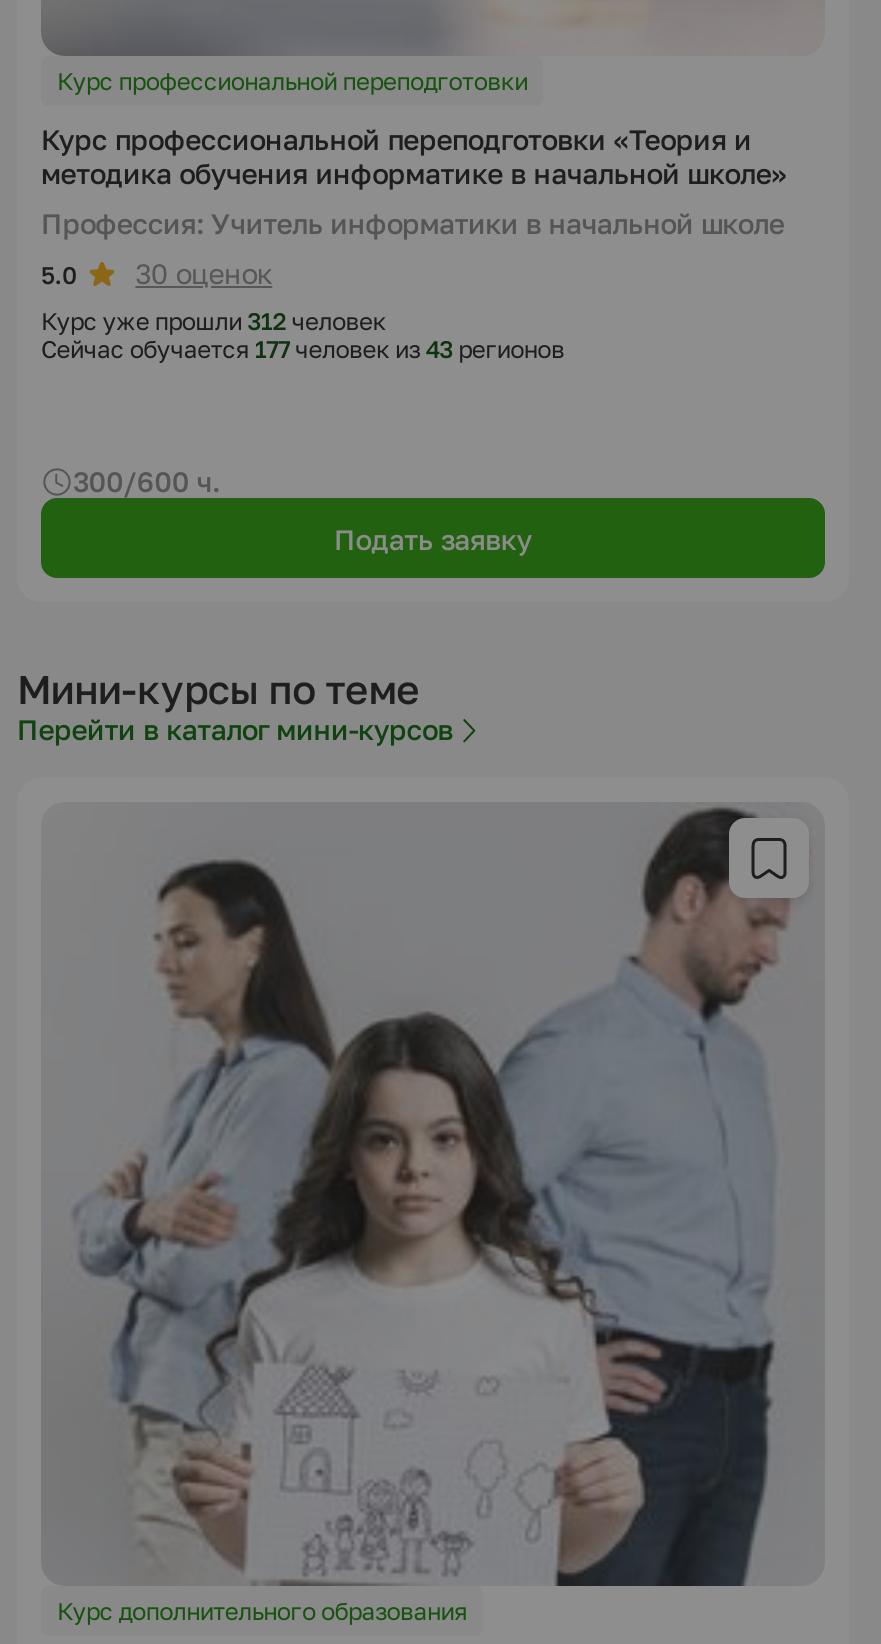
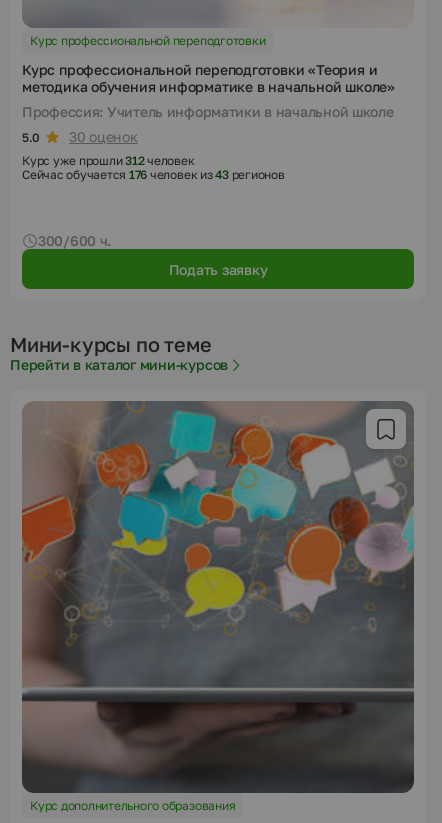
- Сейчас обучается 177 человек из 43 регионов
+ Сейчас обучается 176 человек из 43 регионов

- [image]
+ [image]
